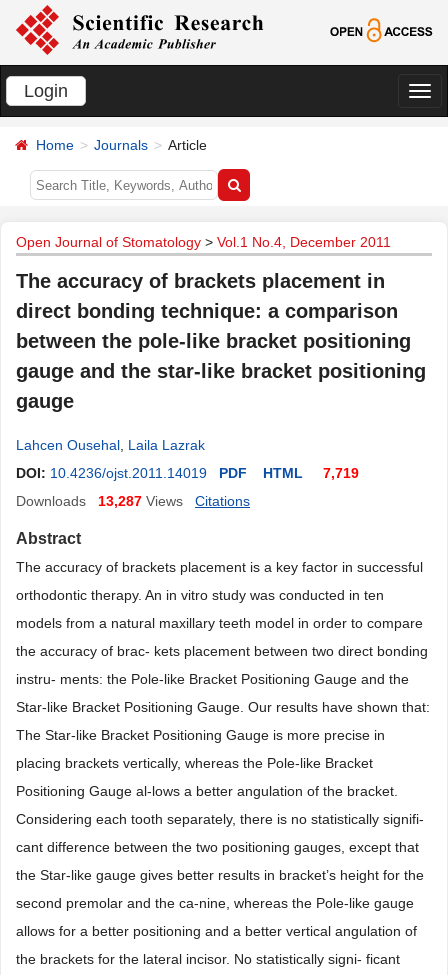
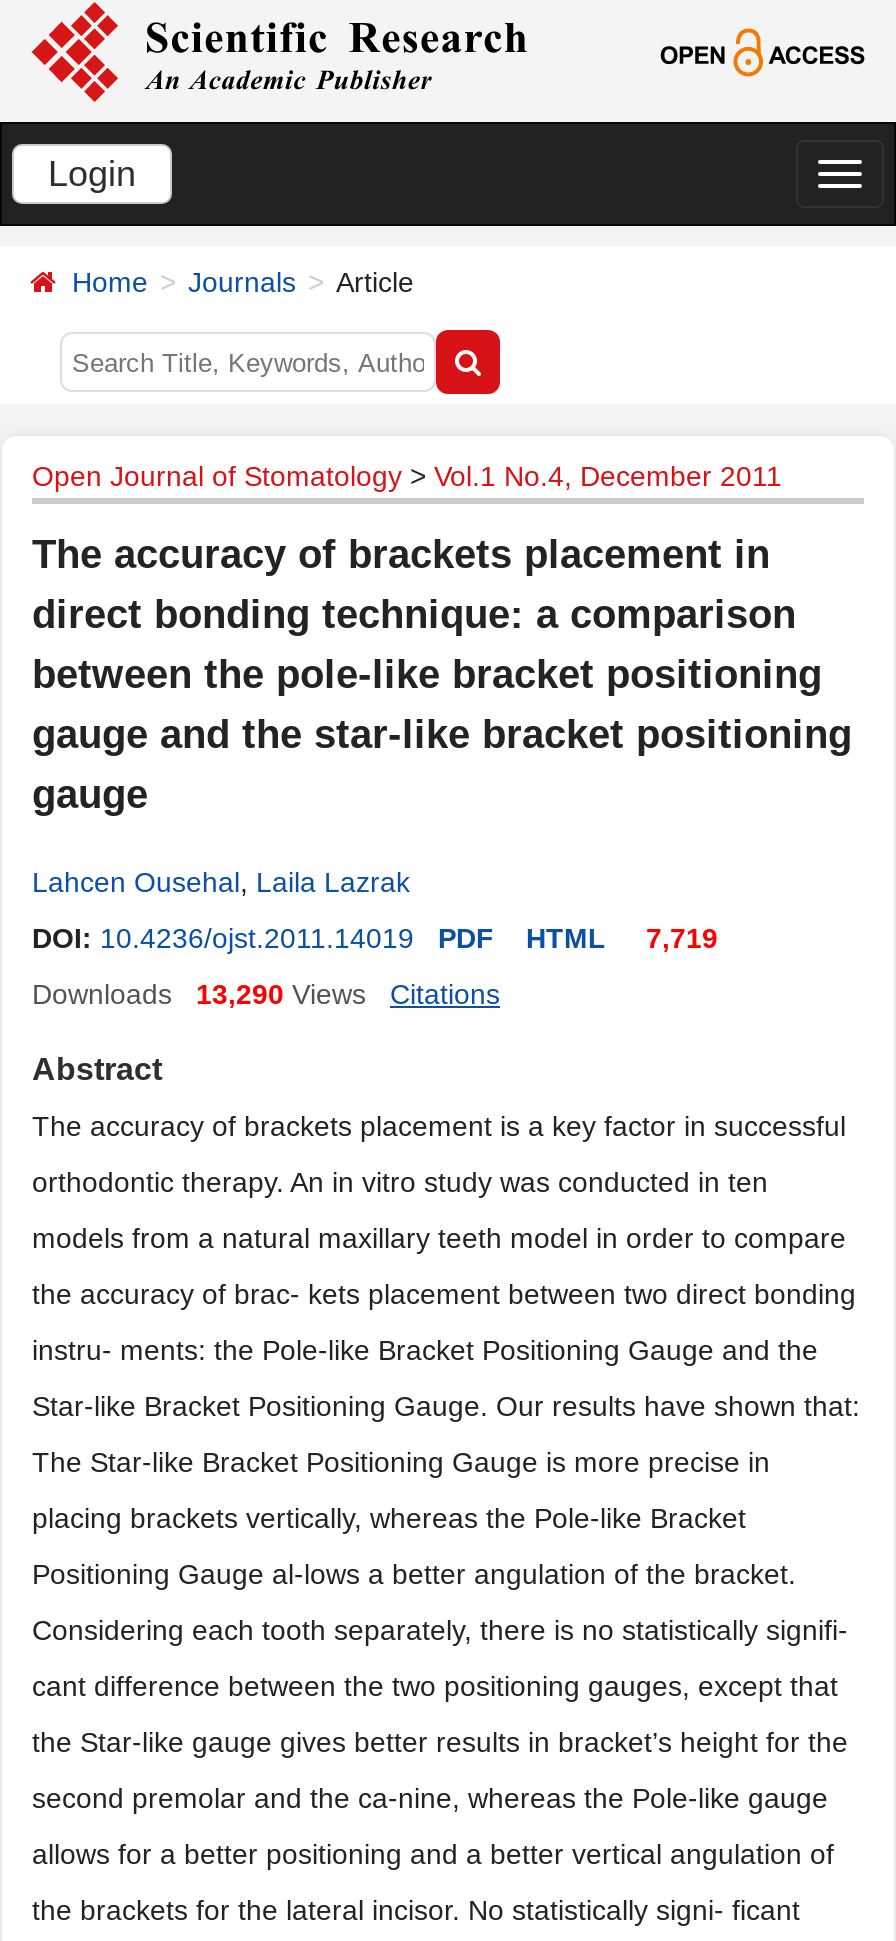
- Downloads 13,287 Views
+ Downloads 13,290 Views
